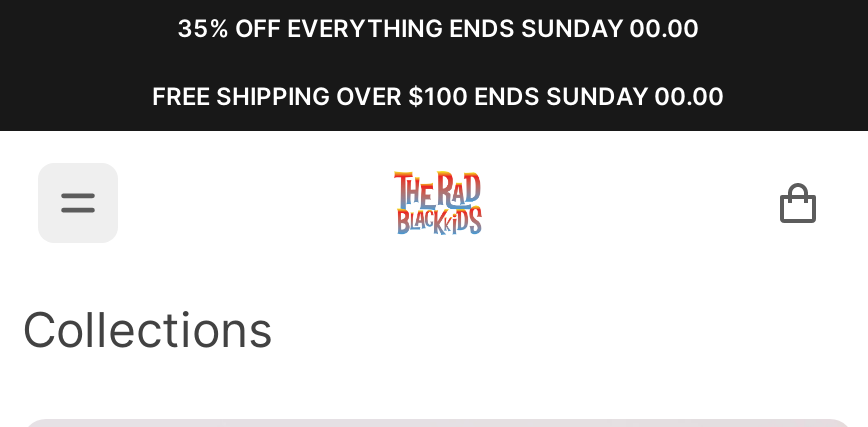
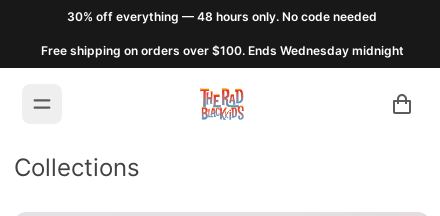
- 35% OFF EVERYTHING ENDS SUNDAY 00.00
+ 30% off everything — 48 hours only. No code needed

- FREE SHIPPING OVER $100 ENDS SUNDAY 00.00
+ Free shipping on orders over $100. Ends Wednesday midnight
